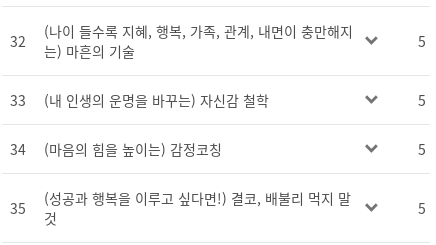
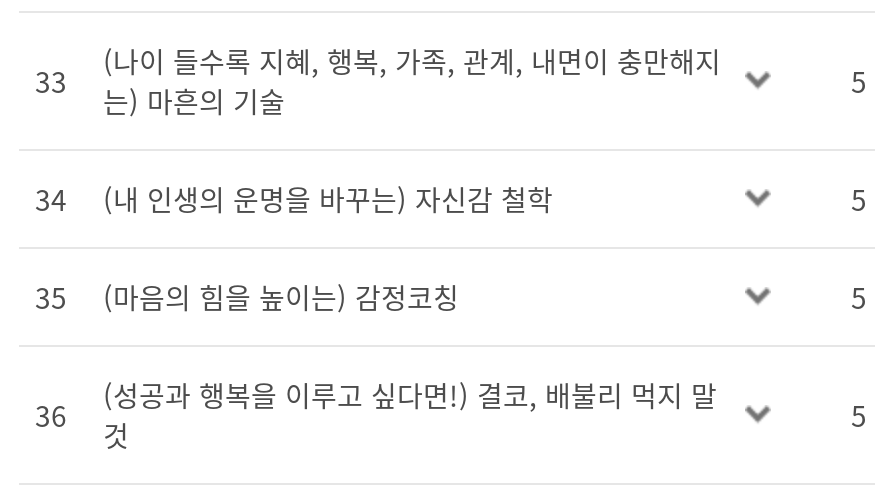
- 32 (나이 들수록 지혜, 행복, 가족, 관계, 내면이 충만해지 는) 마흔의 기술
+ 33 (나이 들수록 지혜, 행복, 가족, 관계, 내면이 충만해지 는) 마흔의 기술

- 33 (내 인생의 운명을 바꾸는) 자신감 철학
+ 34 (내 인생의 운명을 바꾸는) 자신감 철학

- 34 (마음의 힘을 높이는) 감정코칭
+ 35 (마음의 힘을 높이는) 감정코칭

- 35 (성공과 행복을 이루고 싶다면!) 결코, 배불리 먹지 말 것
+ 36 (성공과 행복을 이루고 싶다면!) 결코, 배불리 먹지 말 것
